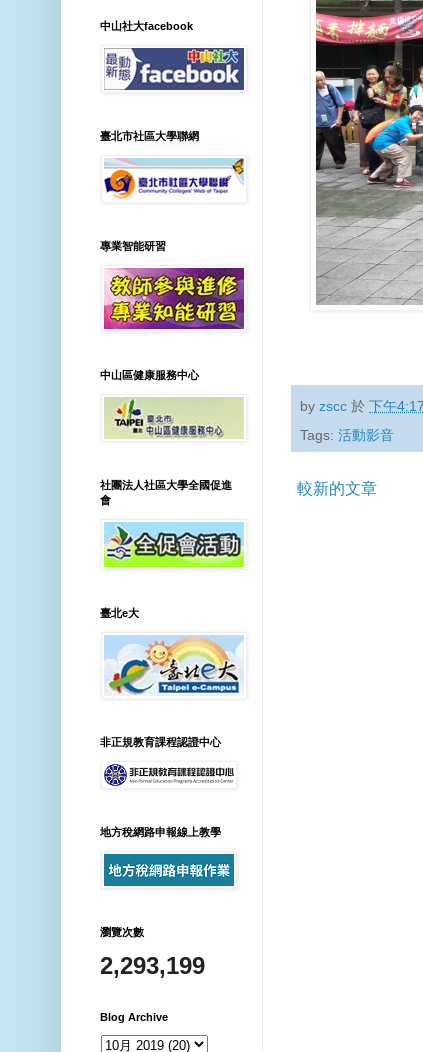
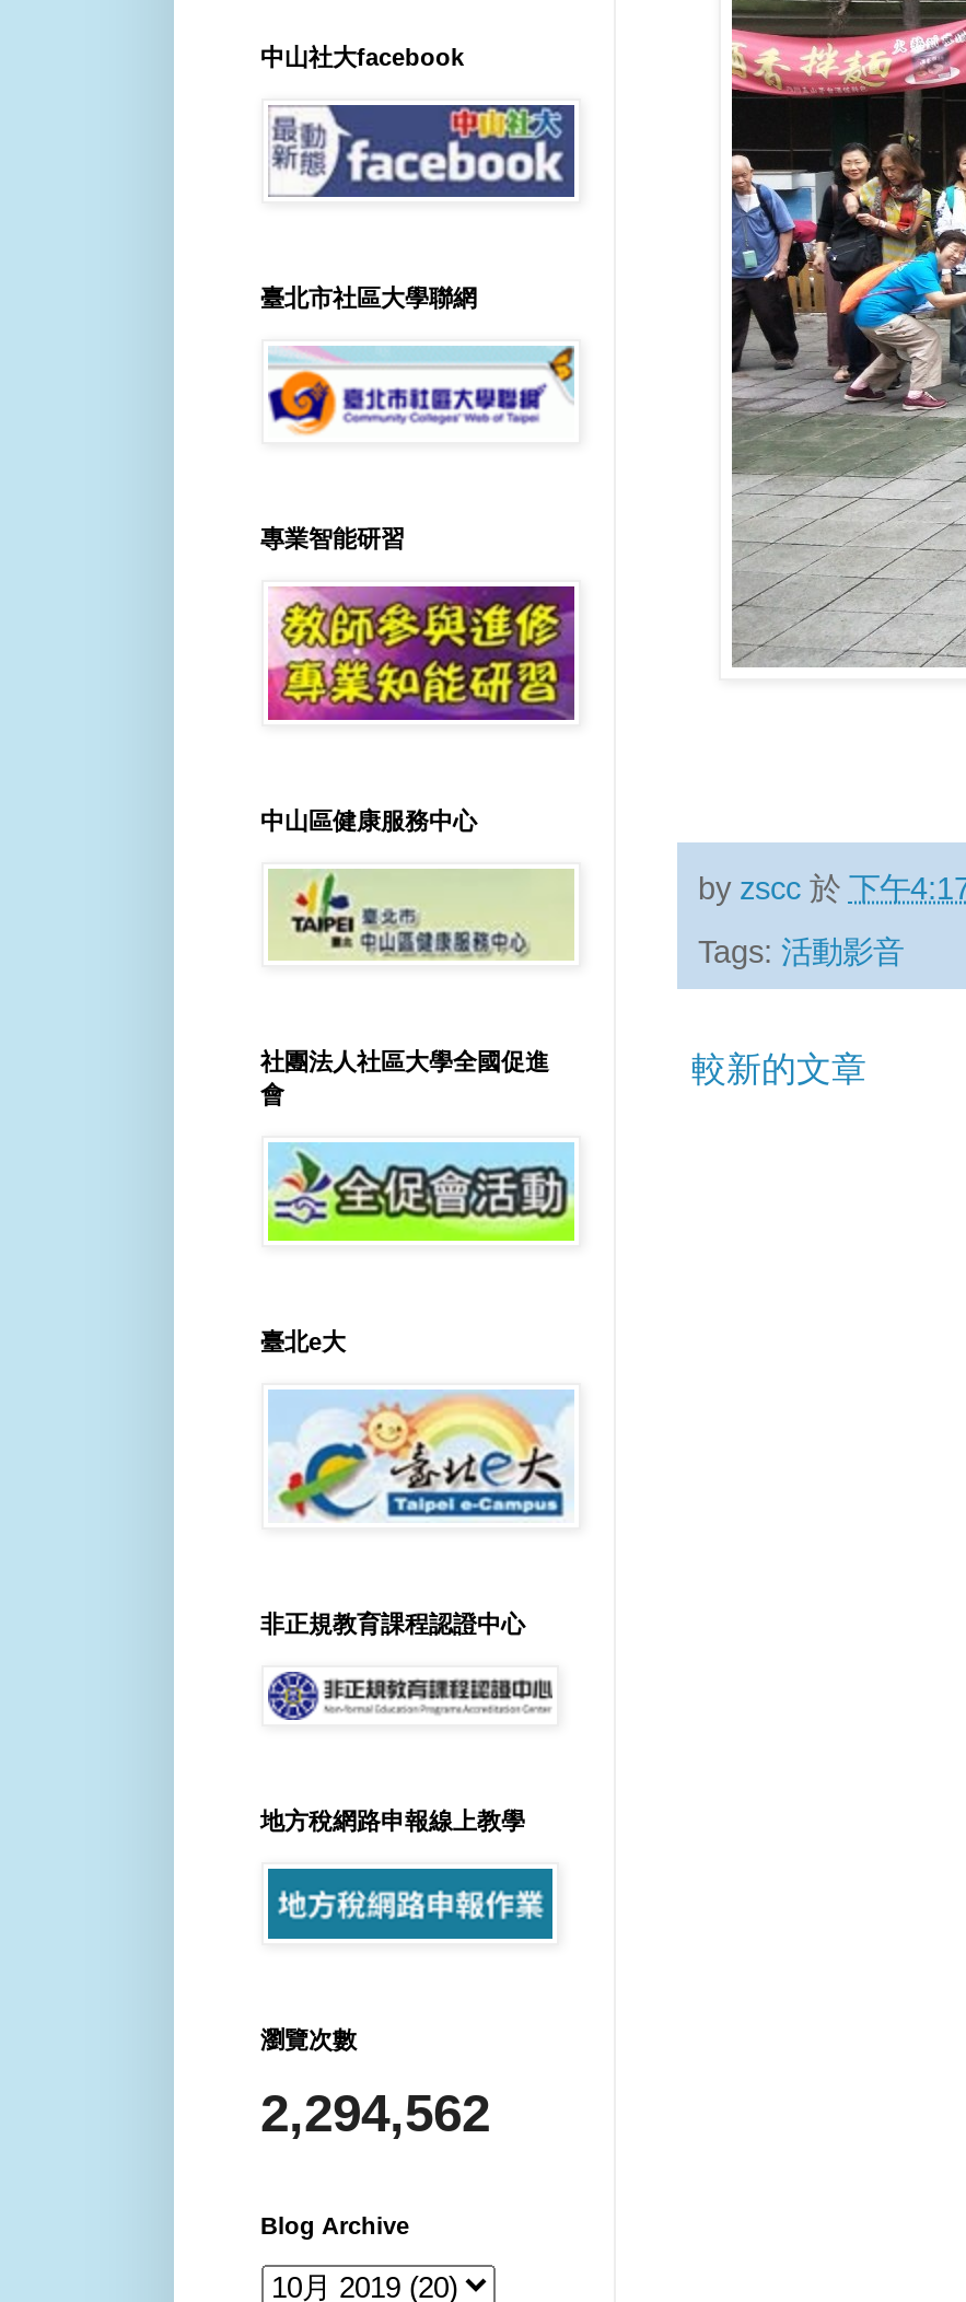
- 2,293,199
+ 2,294,562
